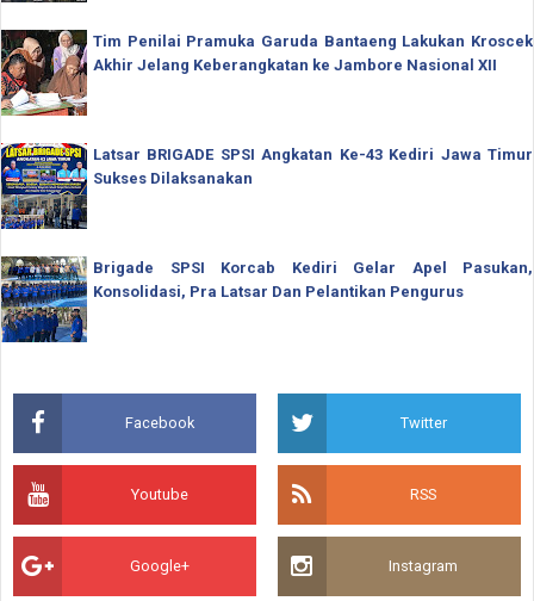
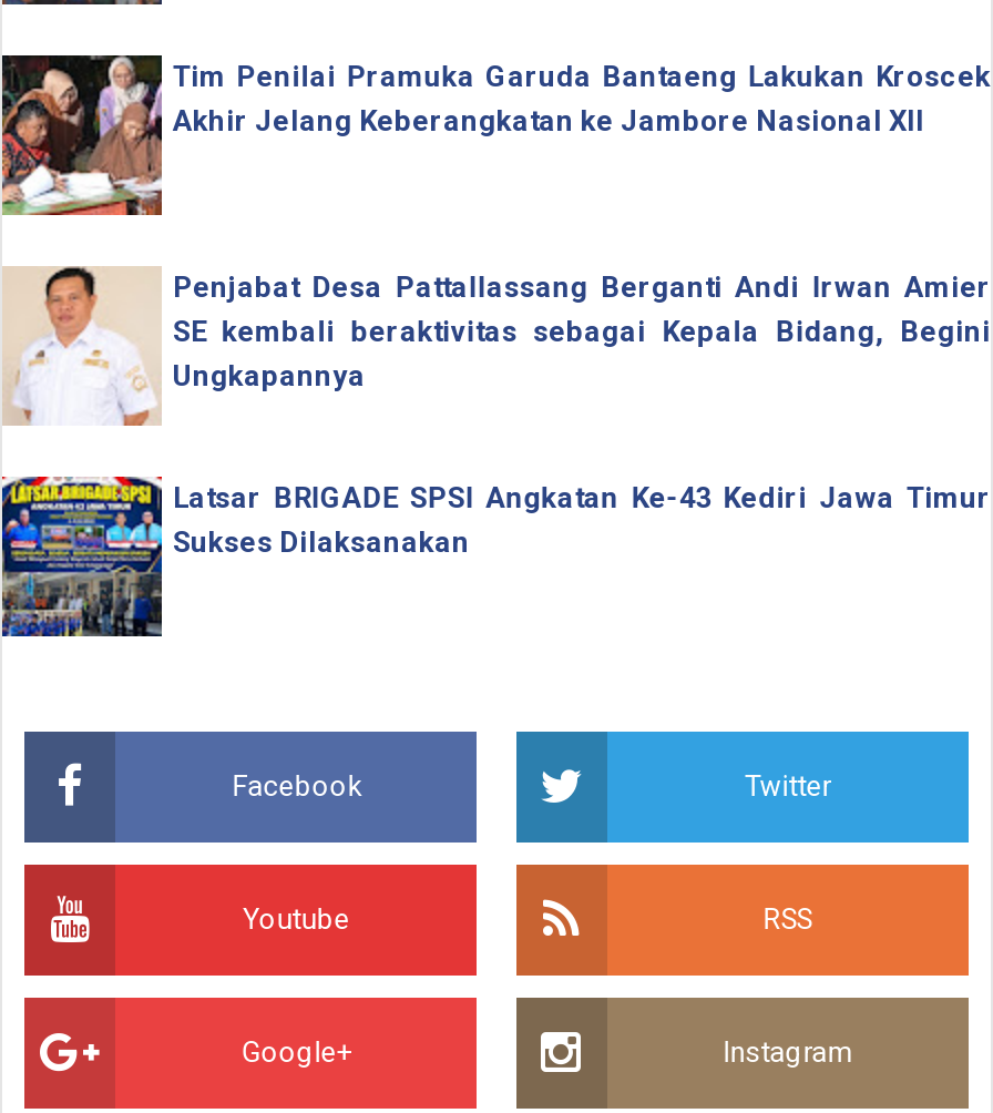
+ [image]
+ Penjabat Desa Pattallassang Berganti Andi Irwan Amier
+ SE kembali beraktivitas sebagai Kepala Bidang, Begini
+ Ungkapannya

moved down: [image] | Latsar BRIGADE SPSI Angkatan Ke-43 Kediri Jawa Timur | Sukses Dilaksanakan

- [image]
- Brigade SPSI Korcab Kediri Gelar Apel Pasukan,
- Konsolidasi, Pra Latsar Dan Pelantikan Pengurus
